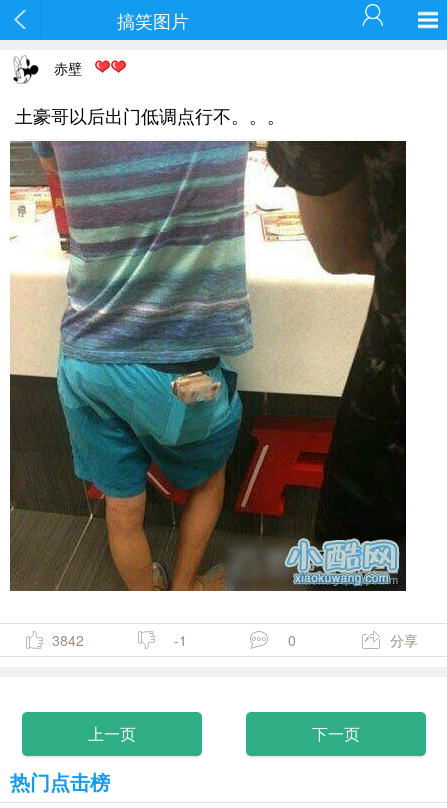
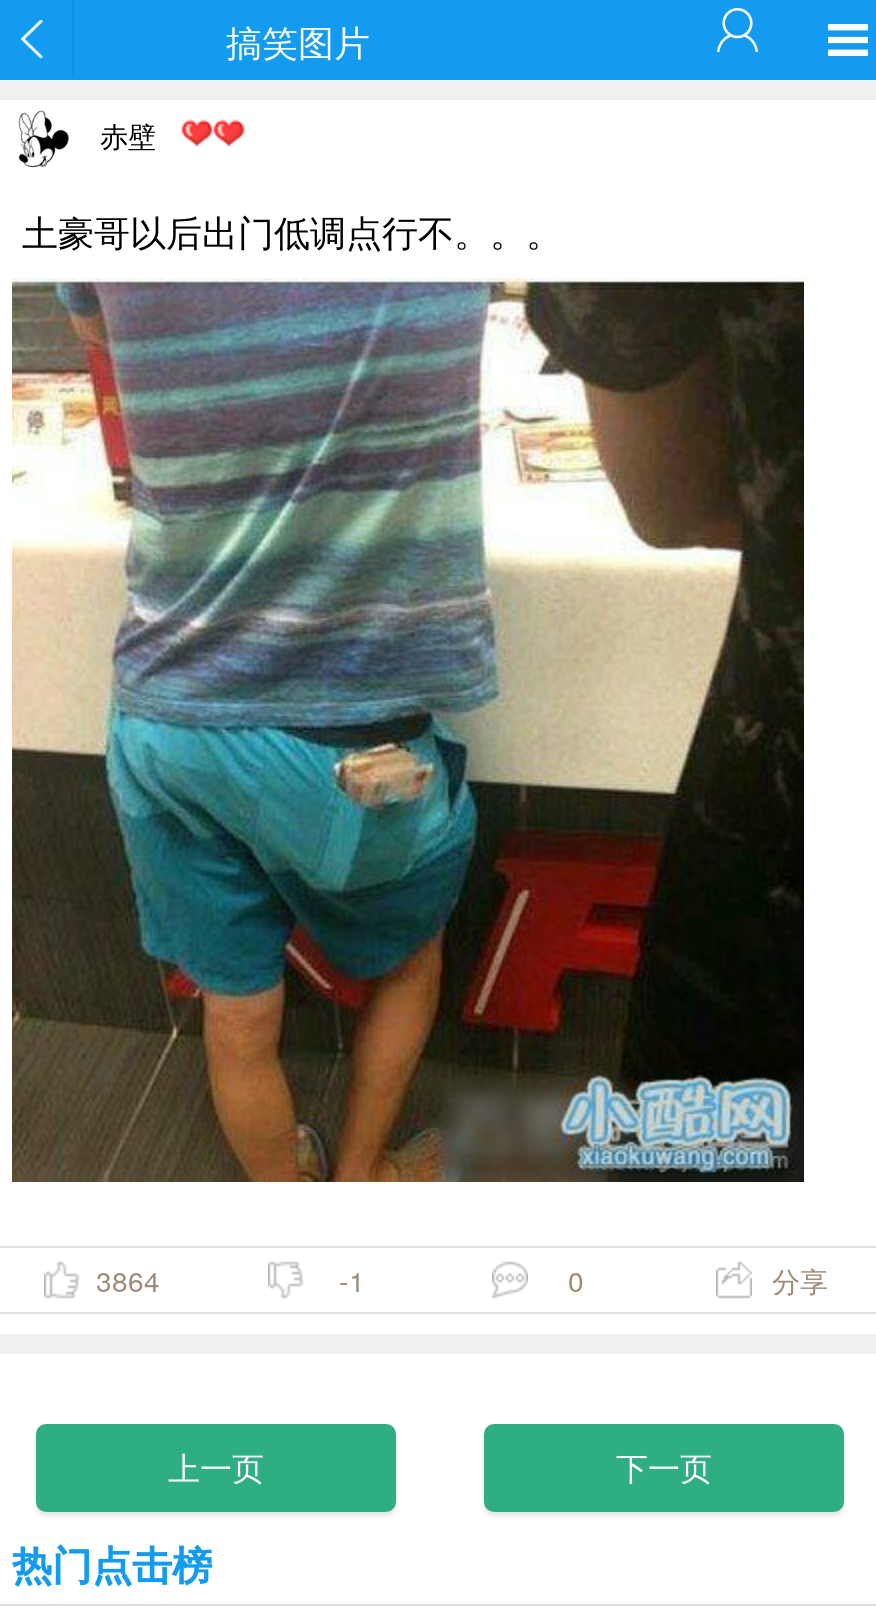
- 3842
+ 3864
